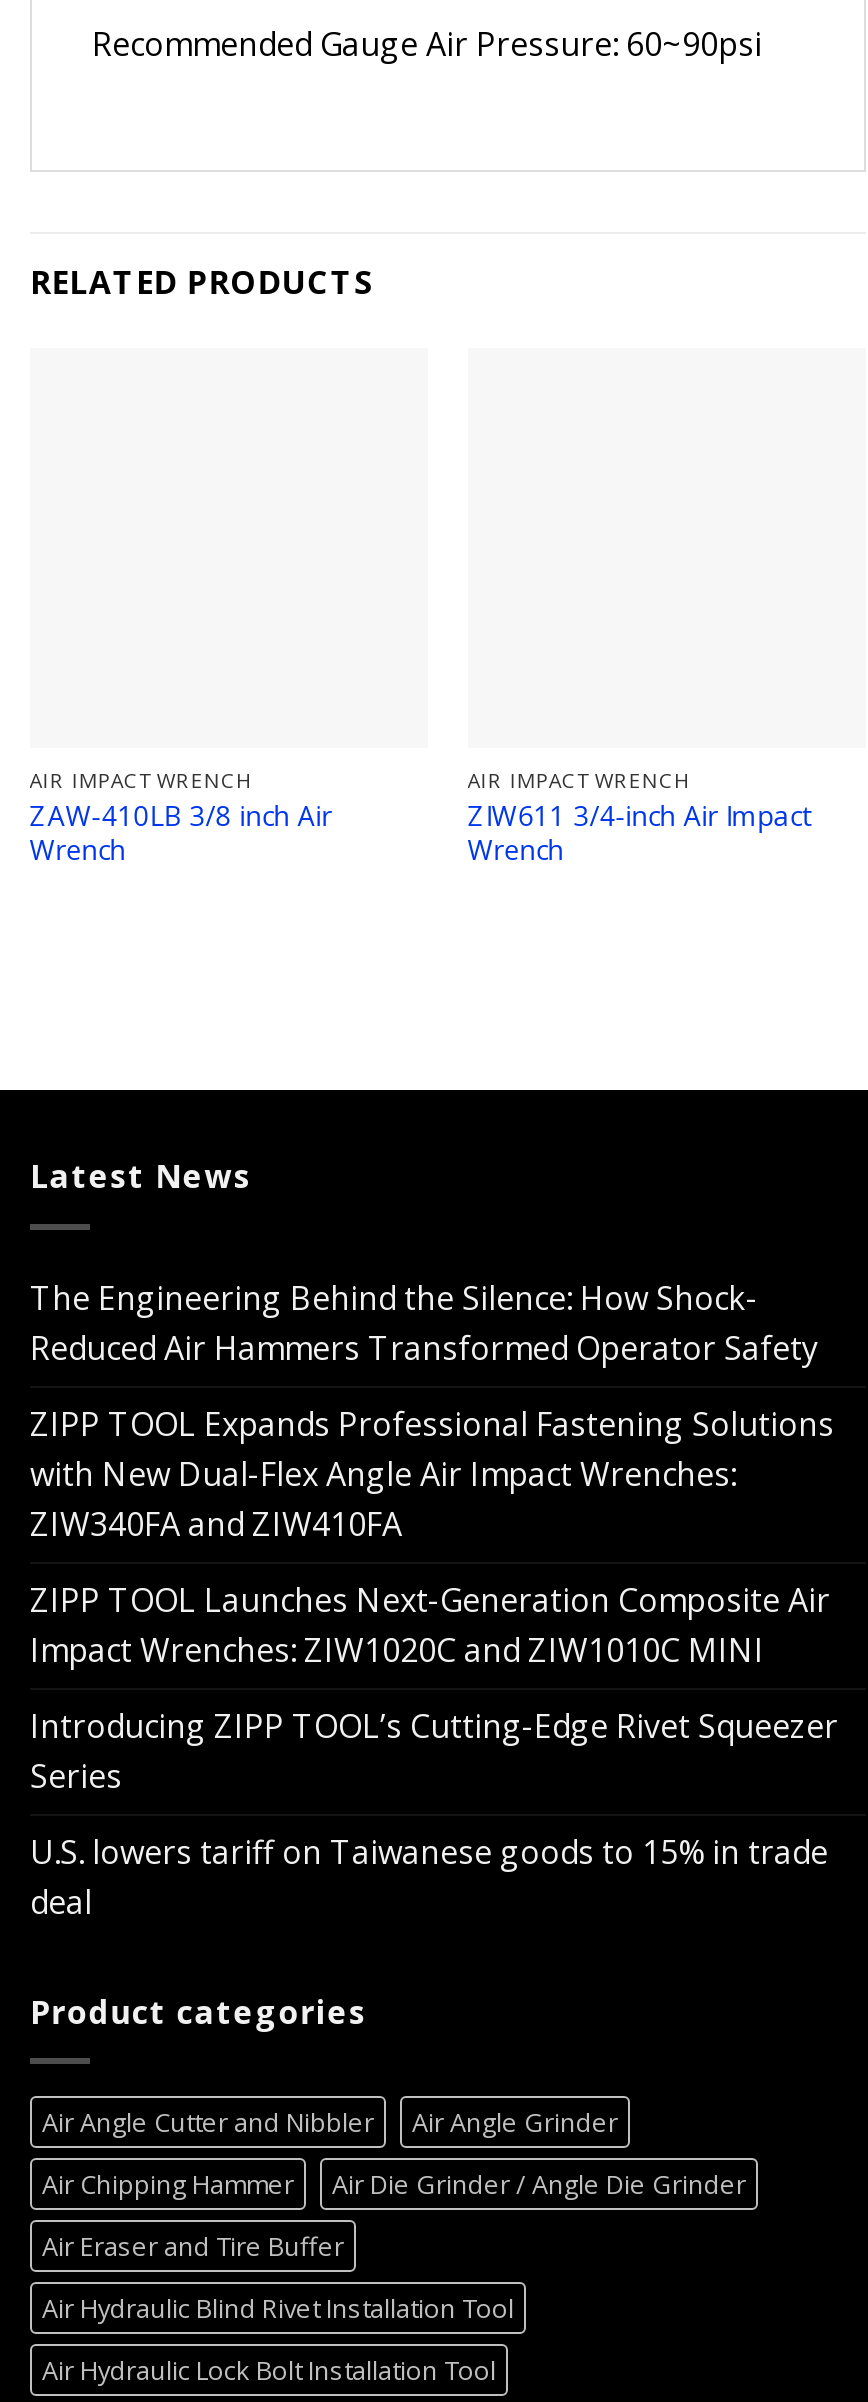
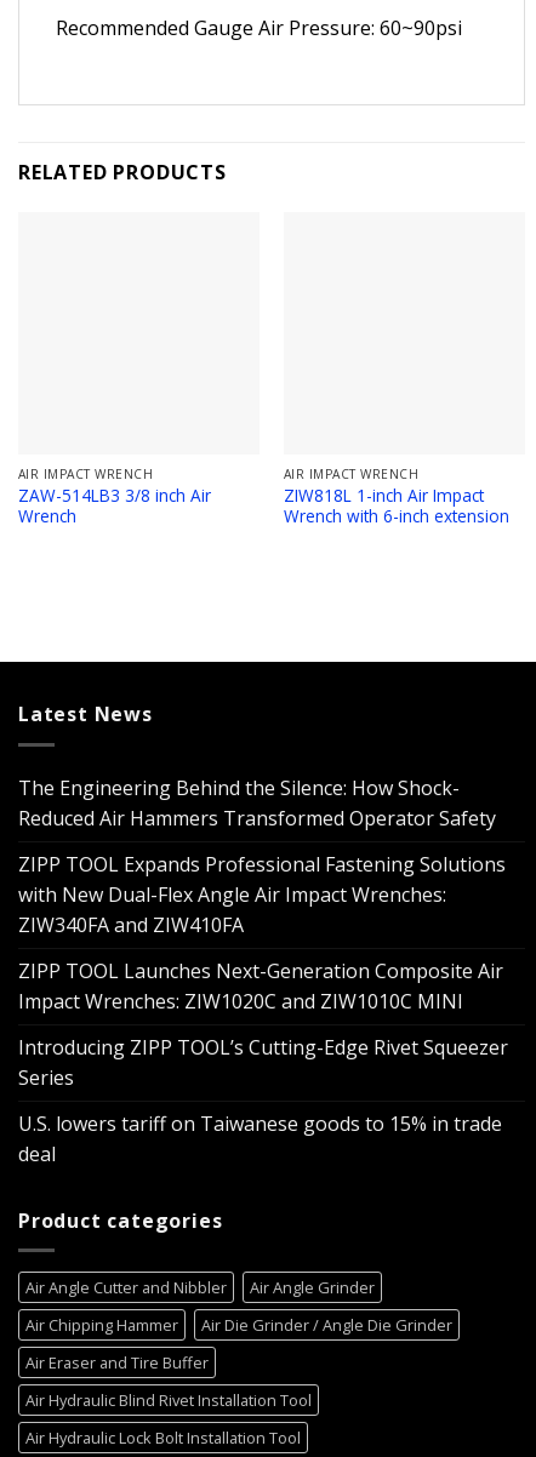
- ZAW-410LB 3/8 inch Air
+ ZAW-514LB3 3/8 inch Air

- ZIW611 3/4-inch Air Impact
- Wrench
+ ZIW818L 1-inch Air Impact
+ Wrench with 6-inch extension
